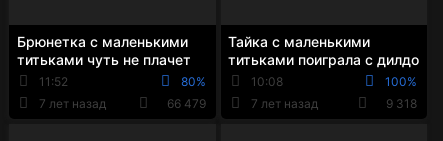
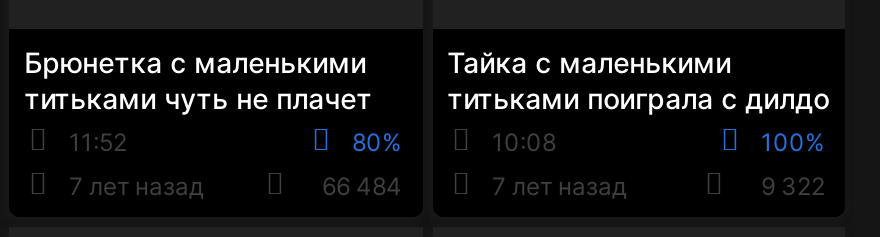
- 66 479
+ 66 484

- 9 318
+ 9 322
